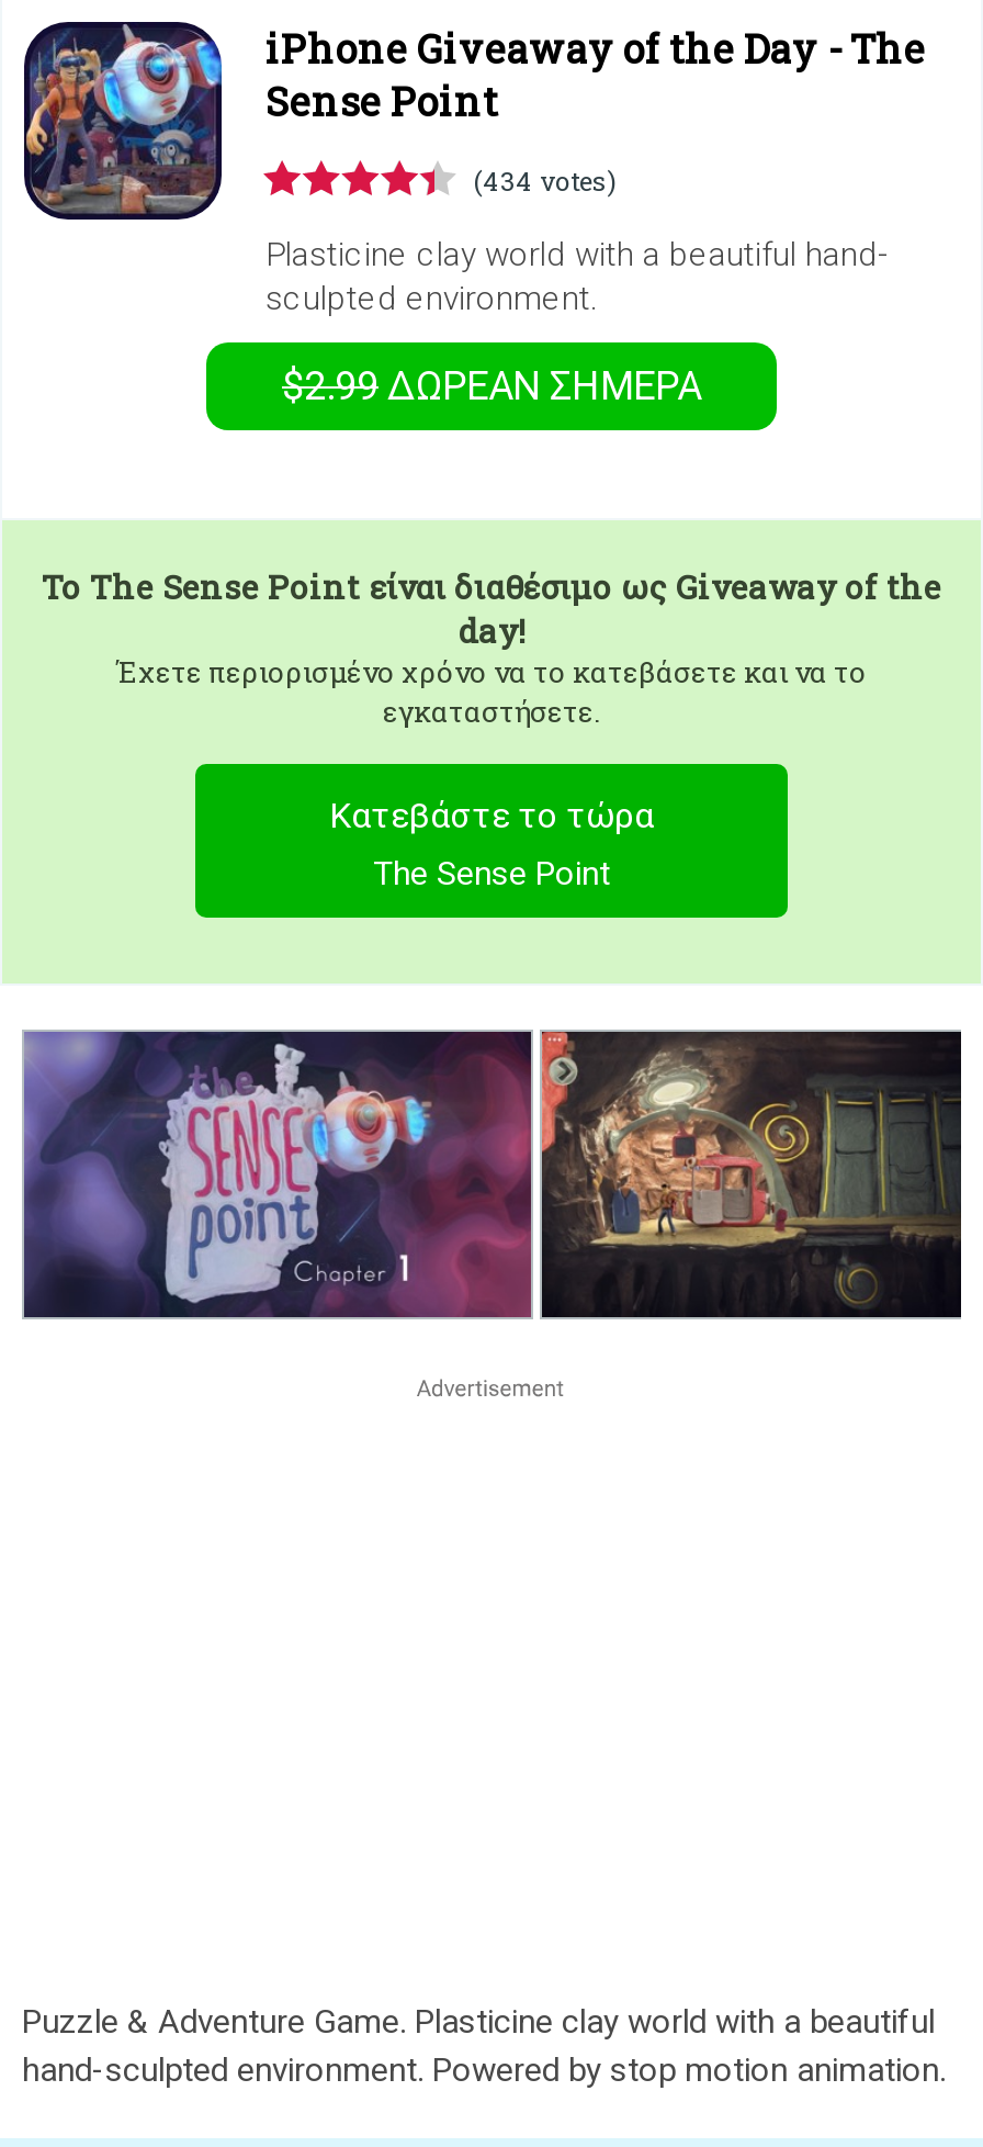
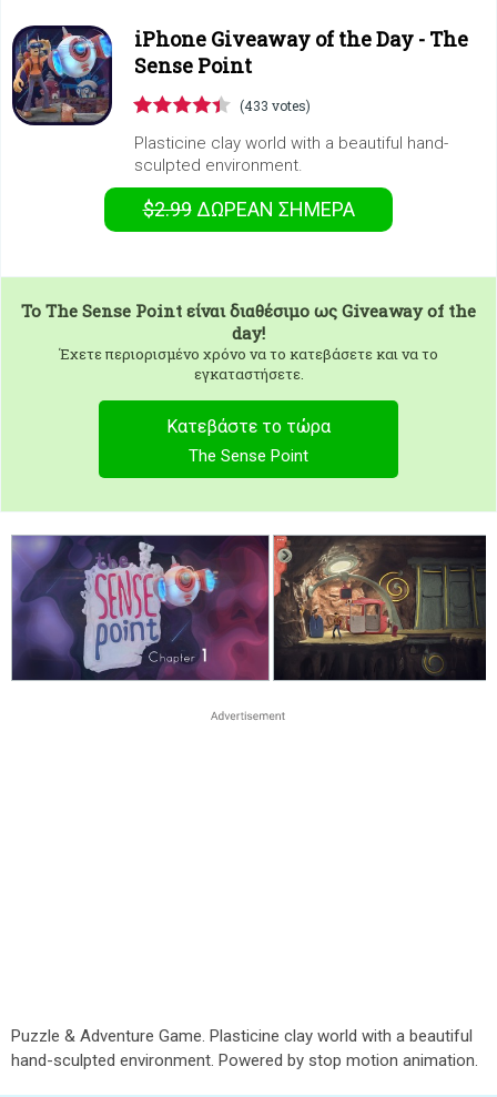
- (434 votes)
+ (433 votes)
